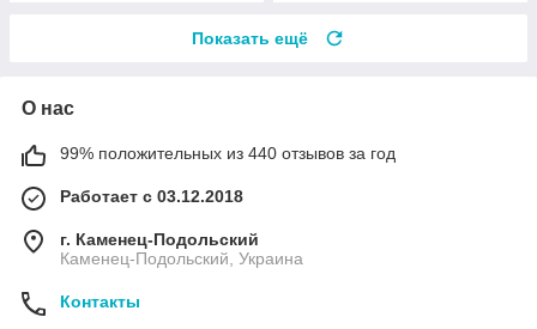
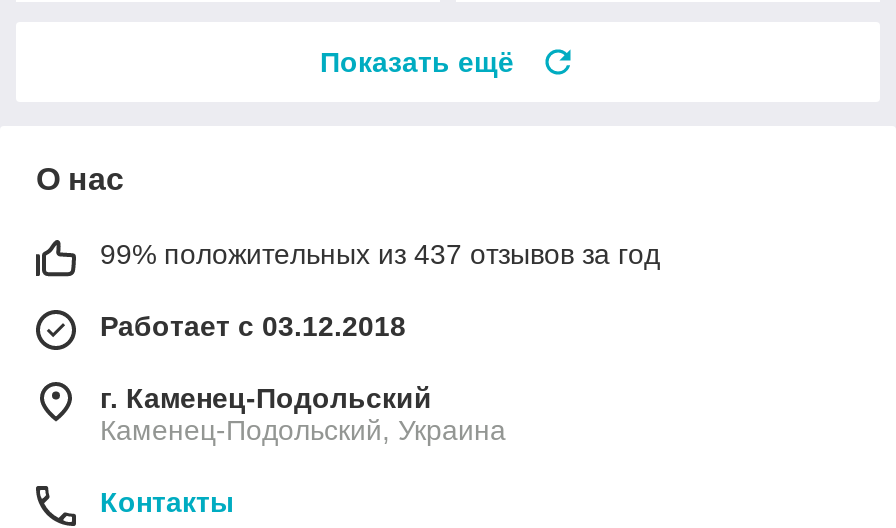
- 99% положительных из 440 отзывов за год
+ 99% положительных из 437 отзывов за год
